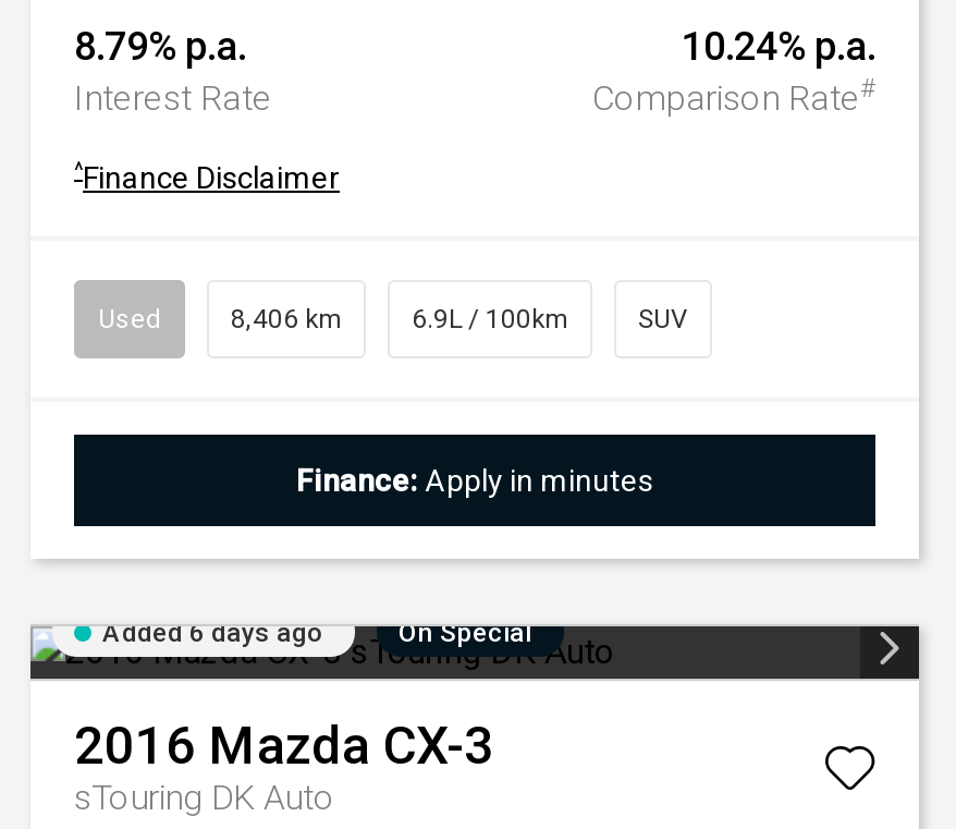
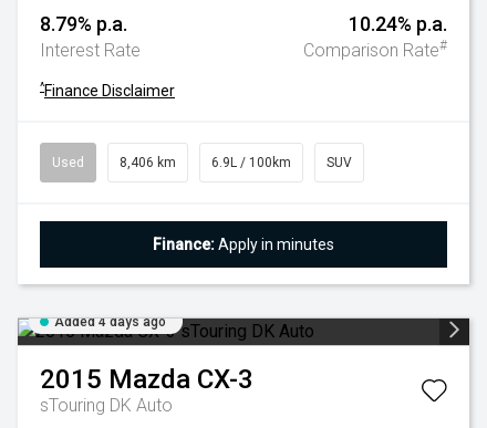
- Added 6 days ago
- On Special
+ Added 4 days ago

- 2016 Mazda CX-3
+ 2015 Mazda CX-3
